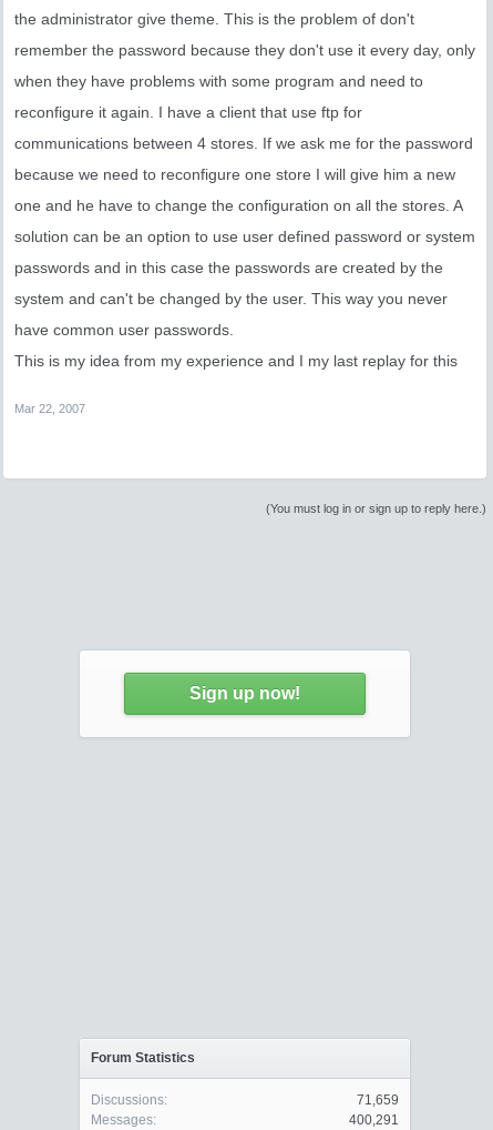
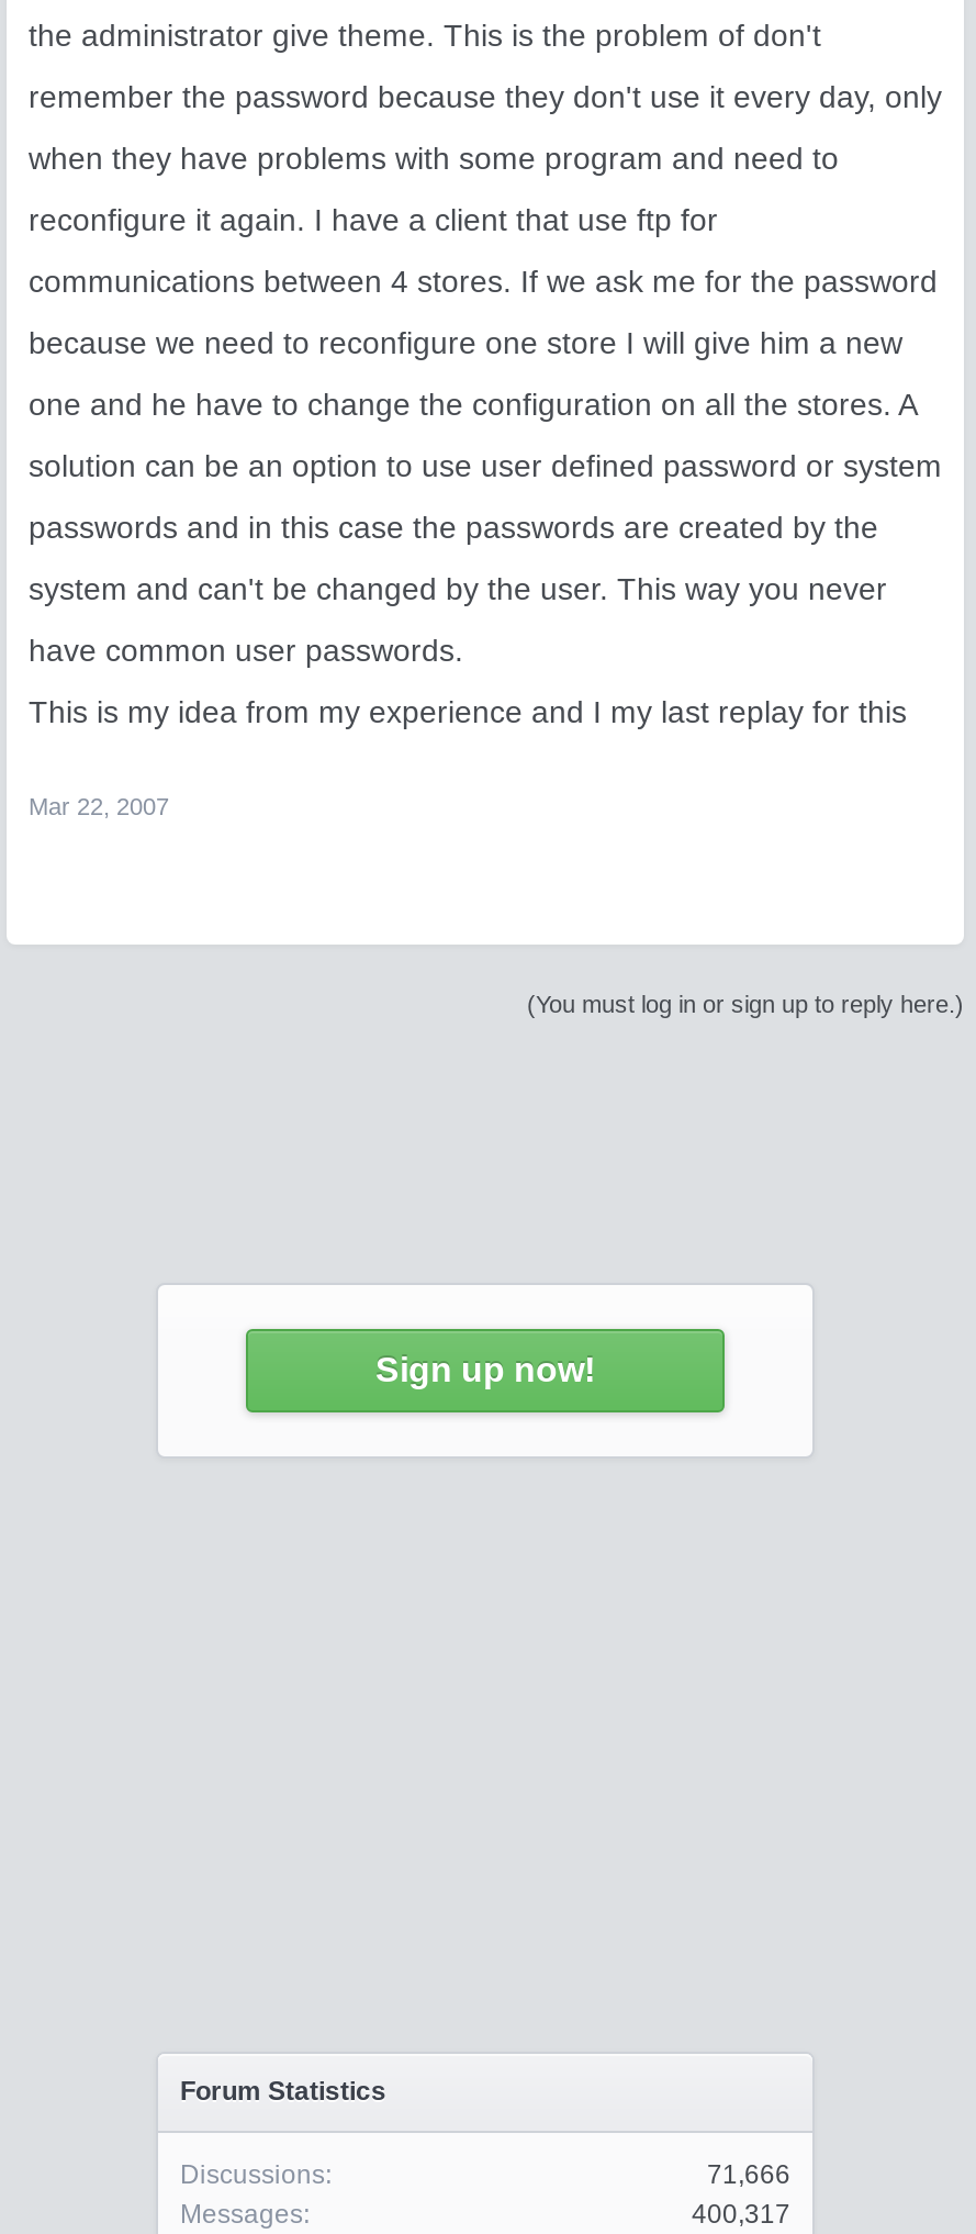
- 71,659
+ 71,666

- 400,291
+ 400,317
